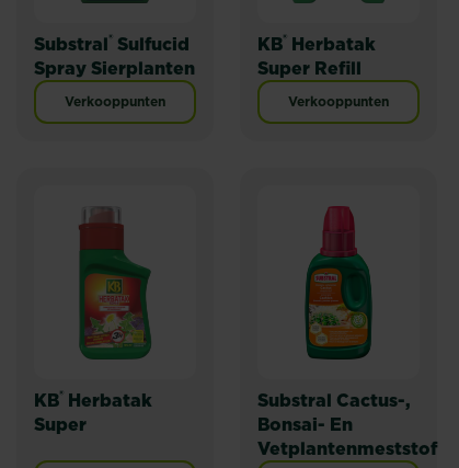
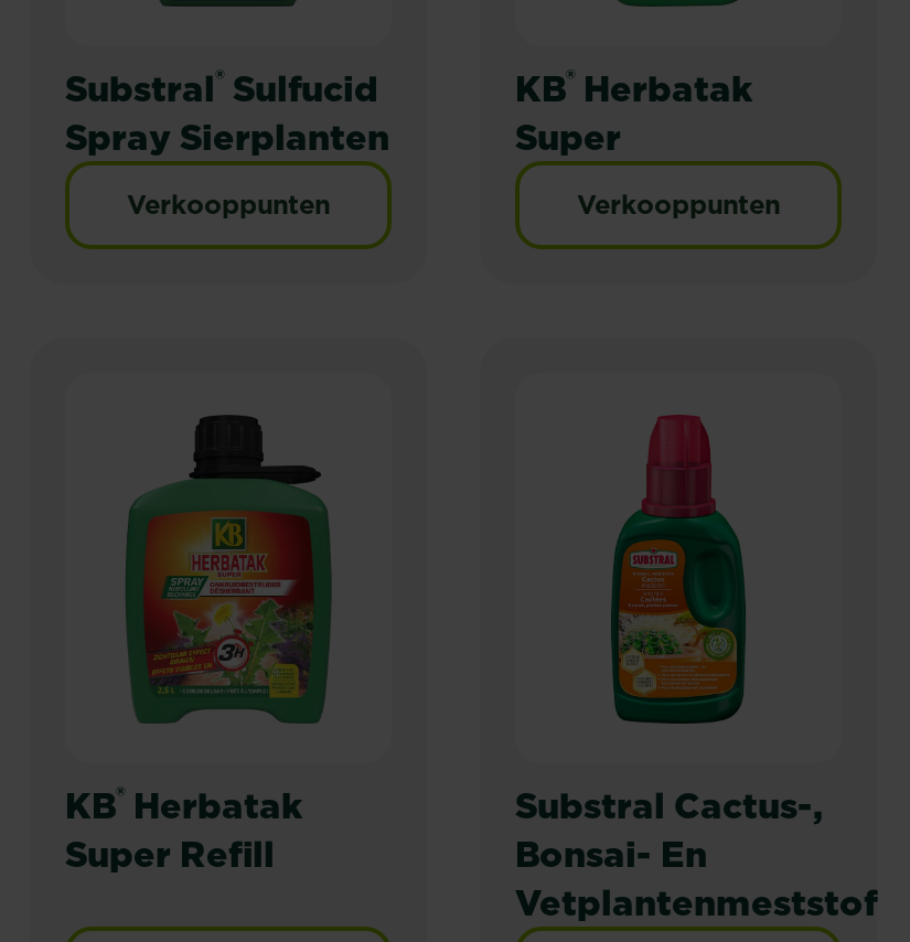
moved down: Super Refill

- [image]
+ [image]

moved up: Super
